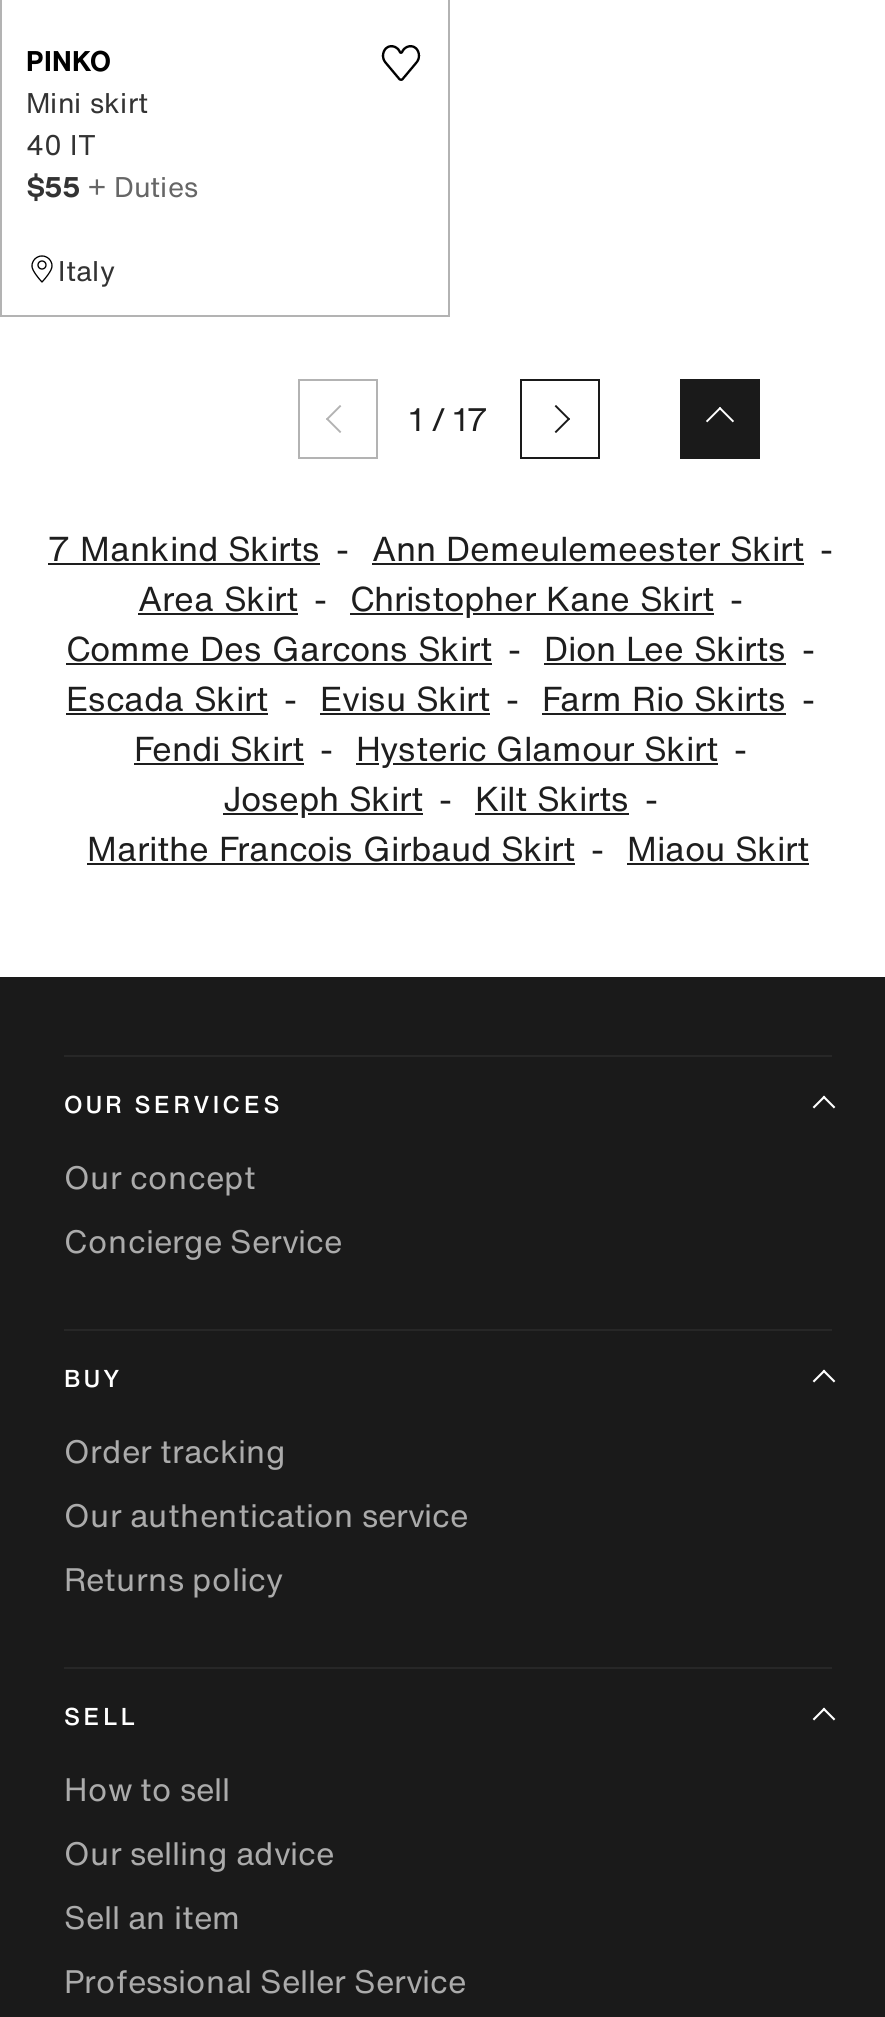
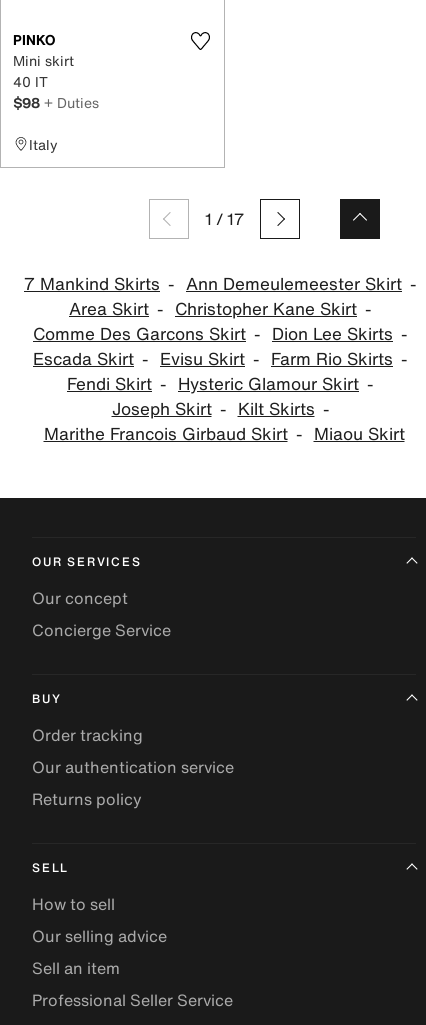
- $55 + Duties
+ $98 + Duties
